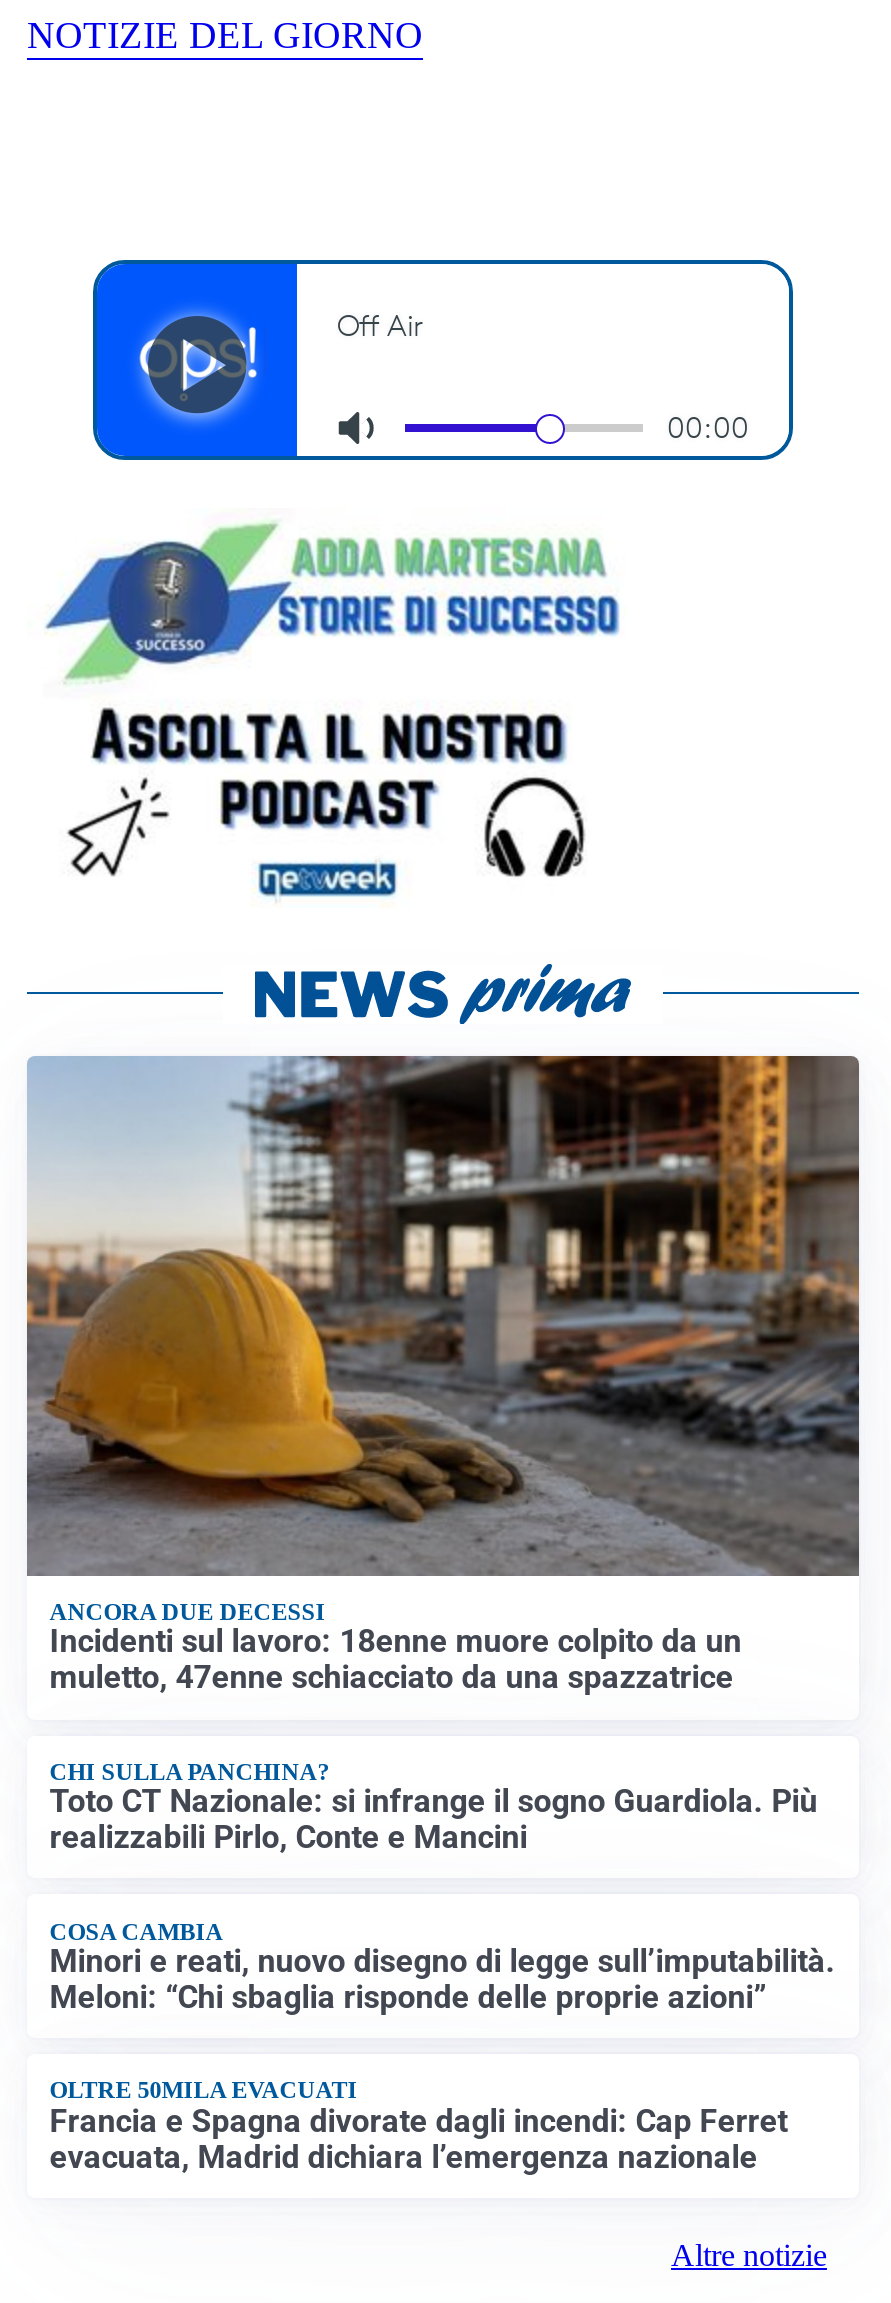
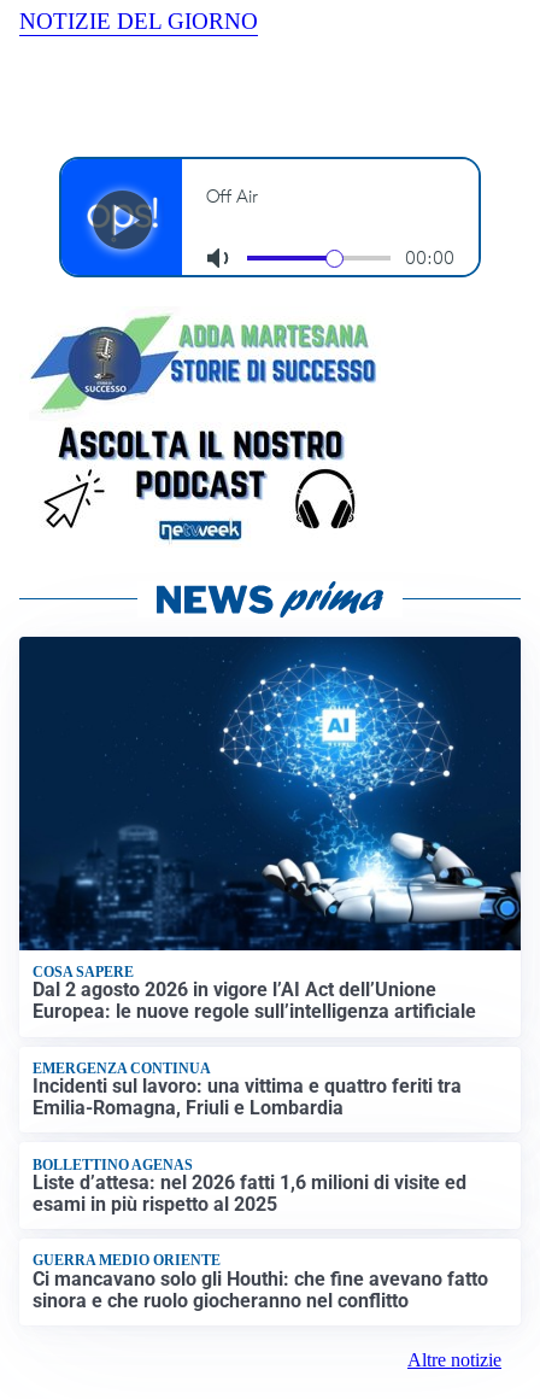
- [image]
- ANCORA DUE DECESSI
- Incidenti sul lavoro: 18enne muore colpito da un
- muletto, 47enne schiacciato da una spazzatrice
+ [image]
+ COSA SAPERE
+ Dal 2 agosto 2026 in vigore l’AI Act dell’Unione
+ Europea: le nuove regole sull’intelligenza artificiale

- CHI SULLA PANCHINA?
- Toto CT Nazionale: si infrange il sogno Guardiola. Più
- realizzabili Pirlo, Conte e Mancini
+ EMERGENZA CONTINUA
+ Incidenti sul lavoro: una vittima e quattro feriti tra
+ Emilia-Romagna, Friuli e Lombardia

- COSA CAMBIA
- Minori e reati, nuovo disegno di legge sull’imputabilità.
- Meloni: “Chi sbaglia risponde delle proprie azioni”
+ BOLLETTINO AGENAS
+ Liste d’attesa: nel 2026 fatti 1,6 milioni di visite ed
+ esami in più rispetto al 2025

- OLTRE 50MILA EVACUATI
- Francia e Spagna divorate dagli incendi: Cap Ferret
- evacuata, Madrid dichiara l’emergenza nazionale
+ GUERRA MEDIO ORIENTE
+ Ci mancavano solo gli Houthi: che fine avevano fatto
+ sinora e che ruolo giocheranno nel conflitto
